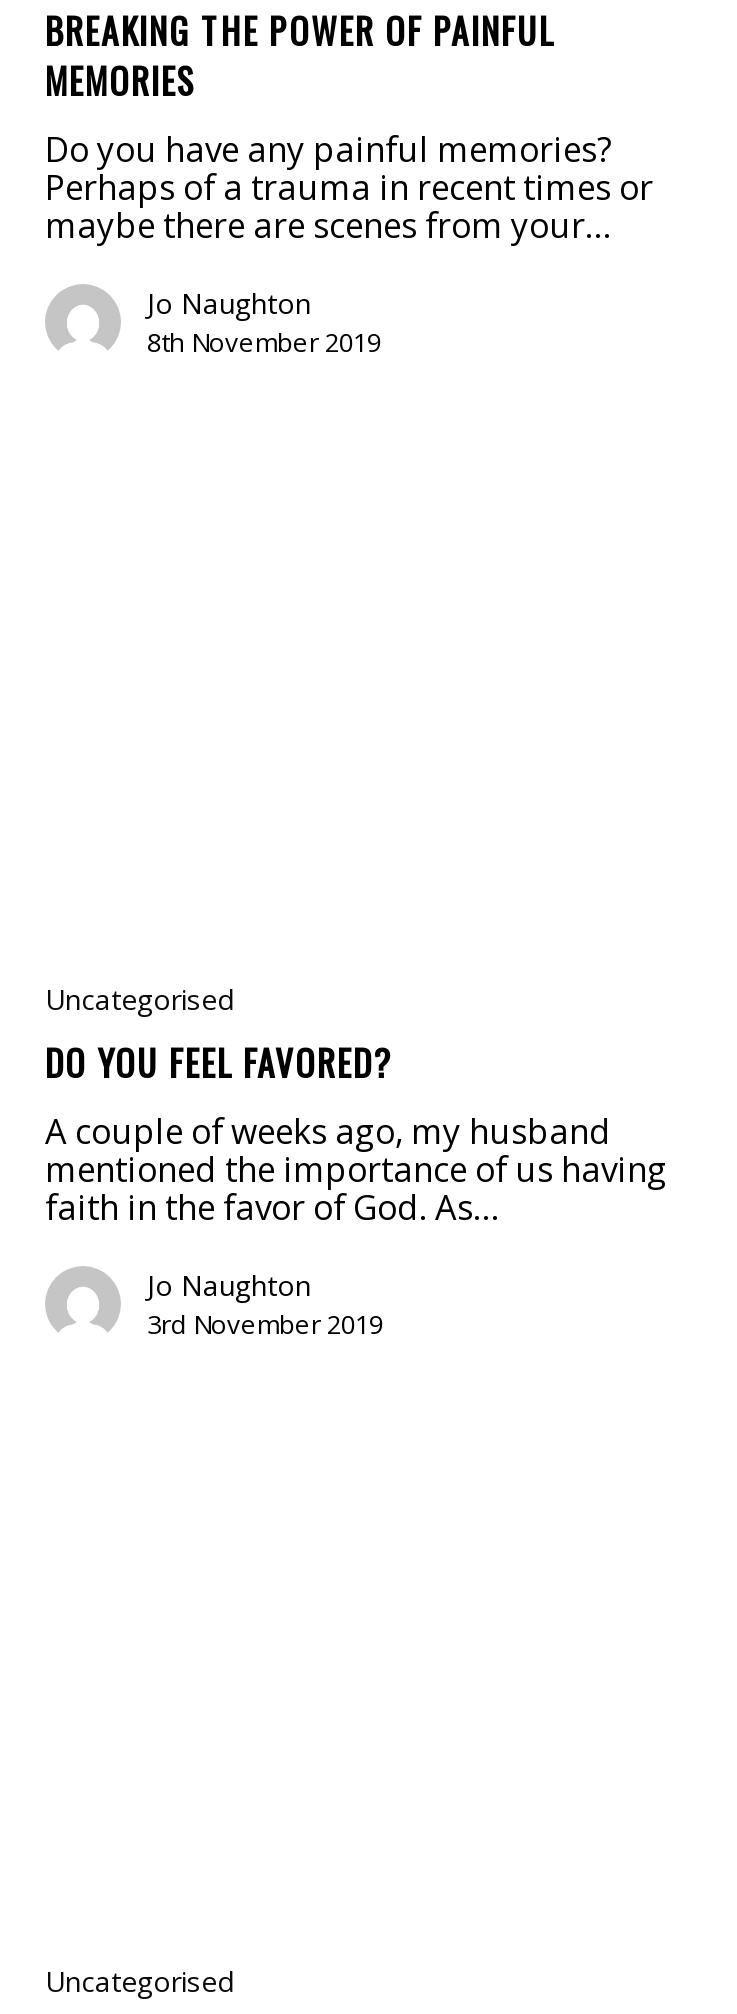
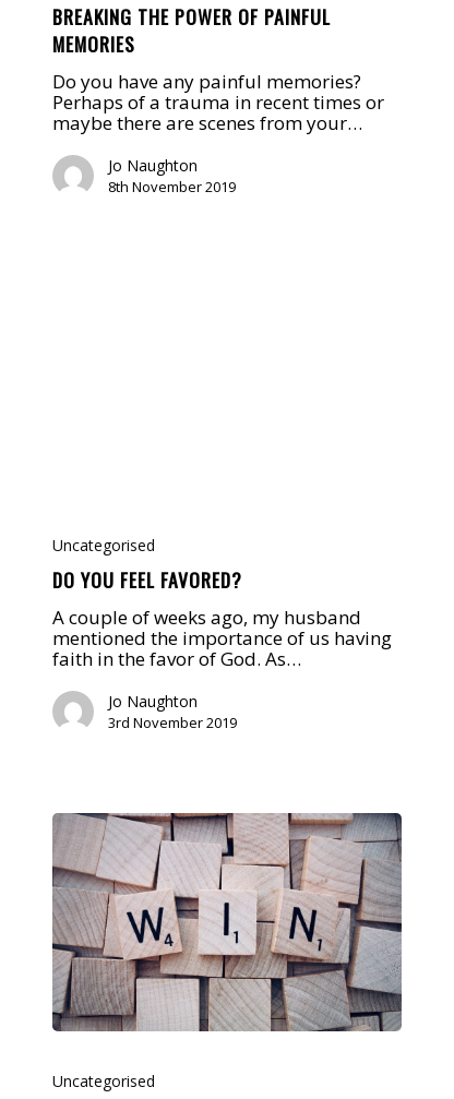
+ [image]
